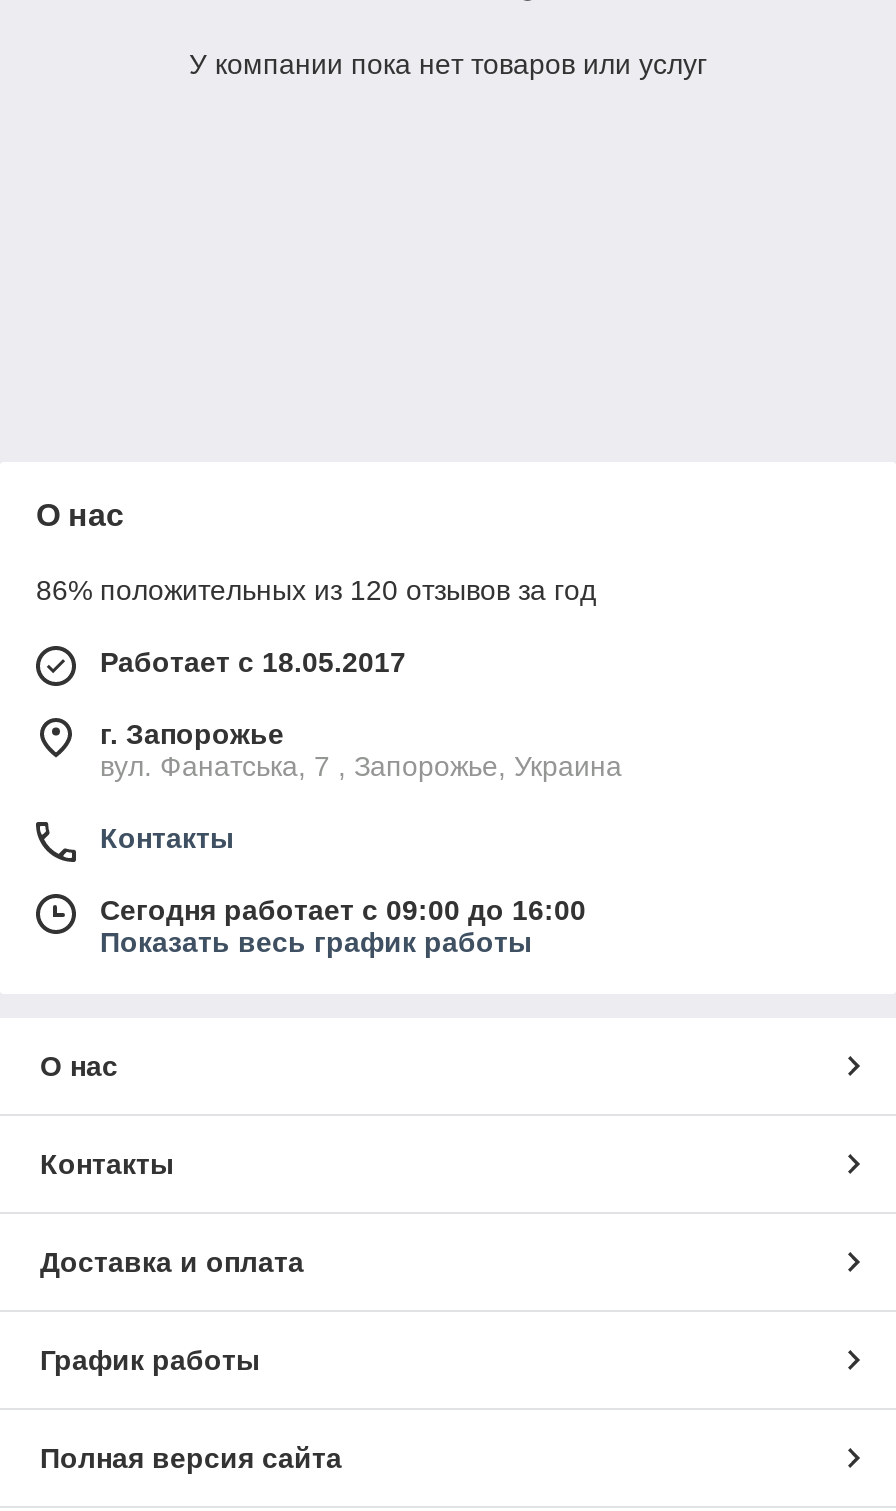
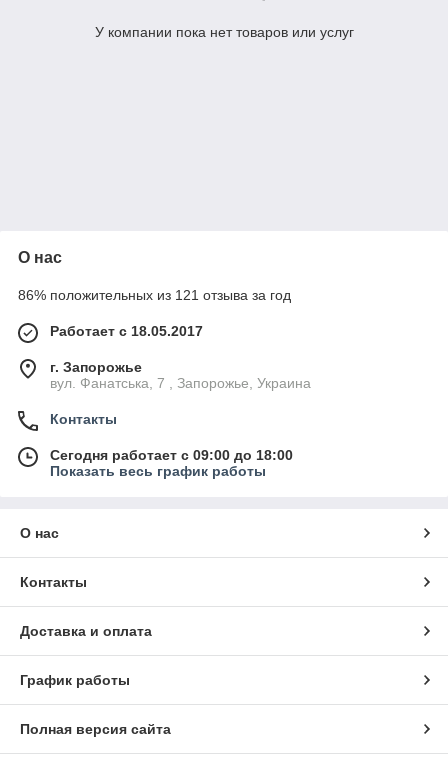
- 86% положительных из 120 отзывов за год
+ 86% положительных из 121 отзыва за год

- Сегодня работает с 09:00 до 16:00
+ Сегодня работает с 09:00 до 18:00
